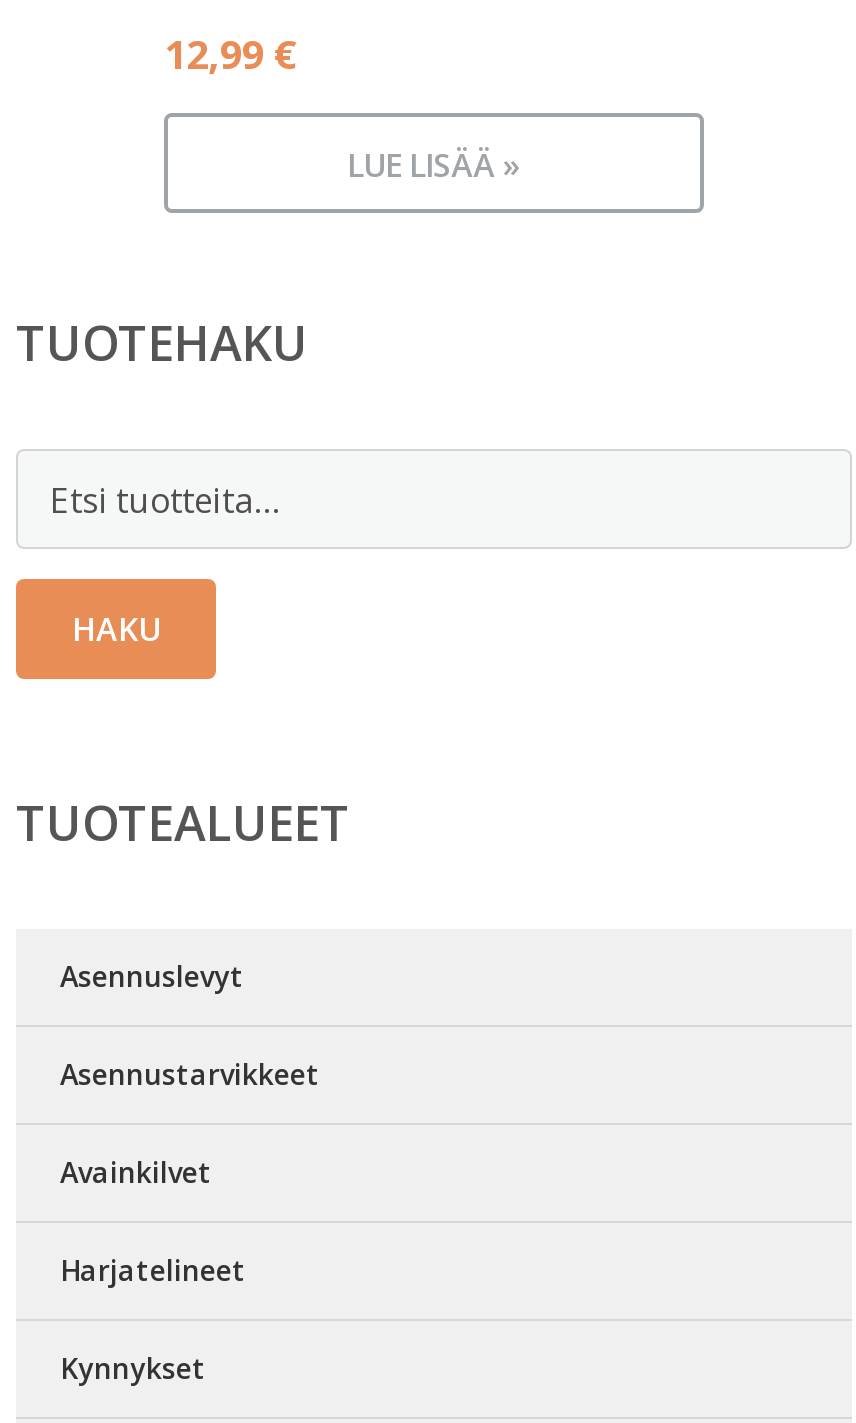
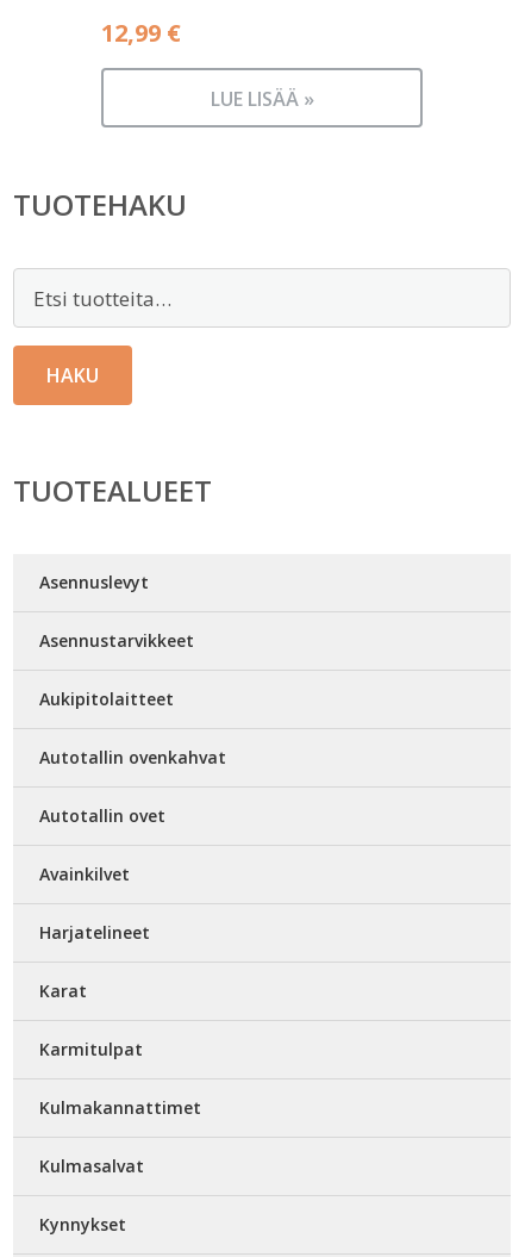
+ Aukipitolaitteet
+ Autotallin ovenkahvat
+ Autotallin ovet

+ Karat
+ Karmitulpat
+ Kulmakannattimet
+ Kulmasalvat
